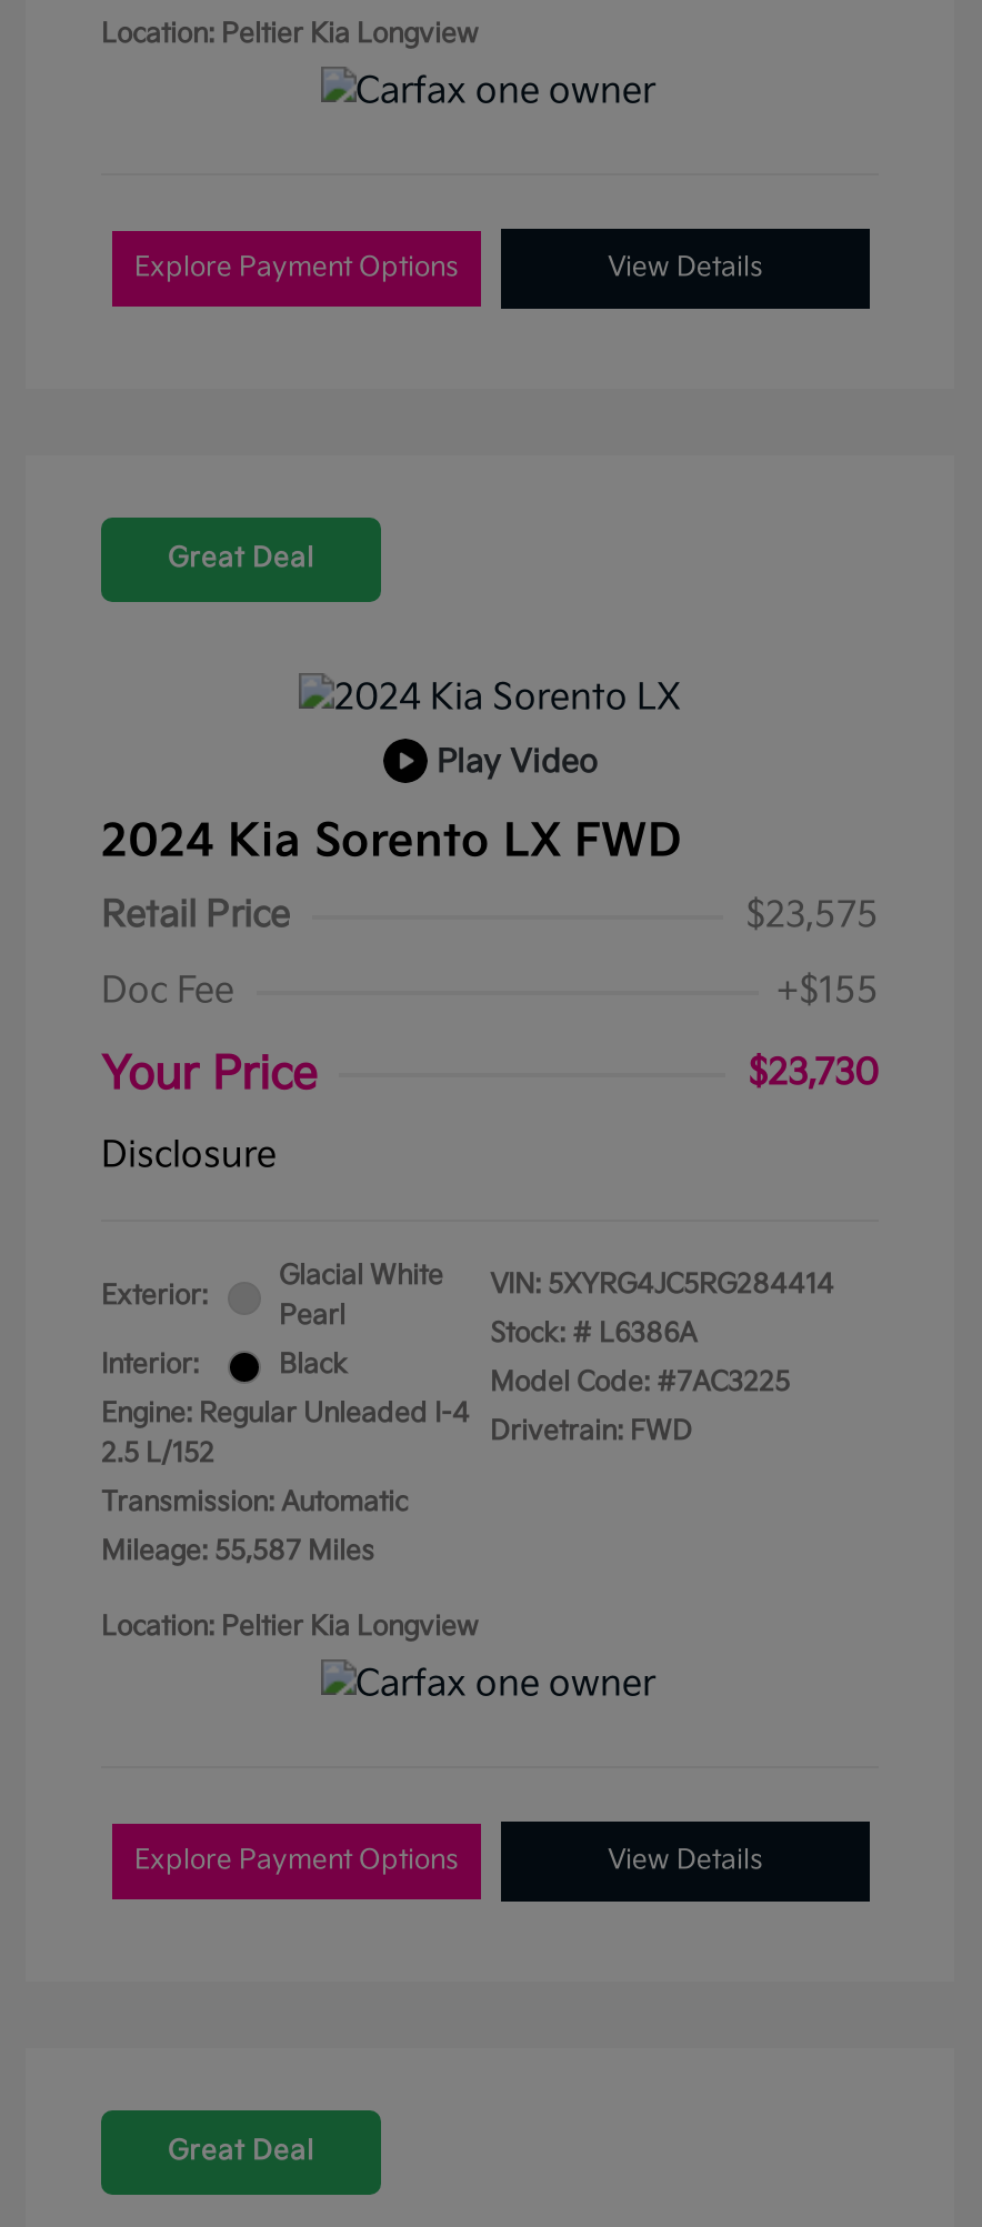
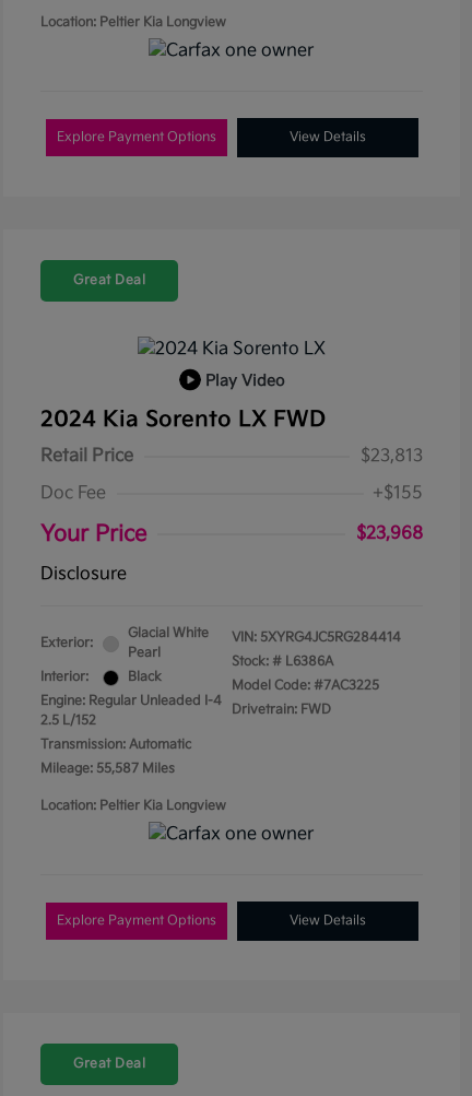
- $23,575
+ $23,813

- $23,730
+ $23,968
